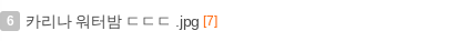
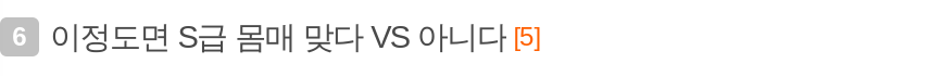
- 카리나 워터밤 ㄷㄷㄷ .jpg [7]
+ 이정도면 S급 몸매 맞다 VS 아니다 [5]
